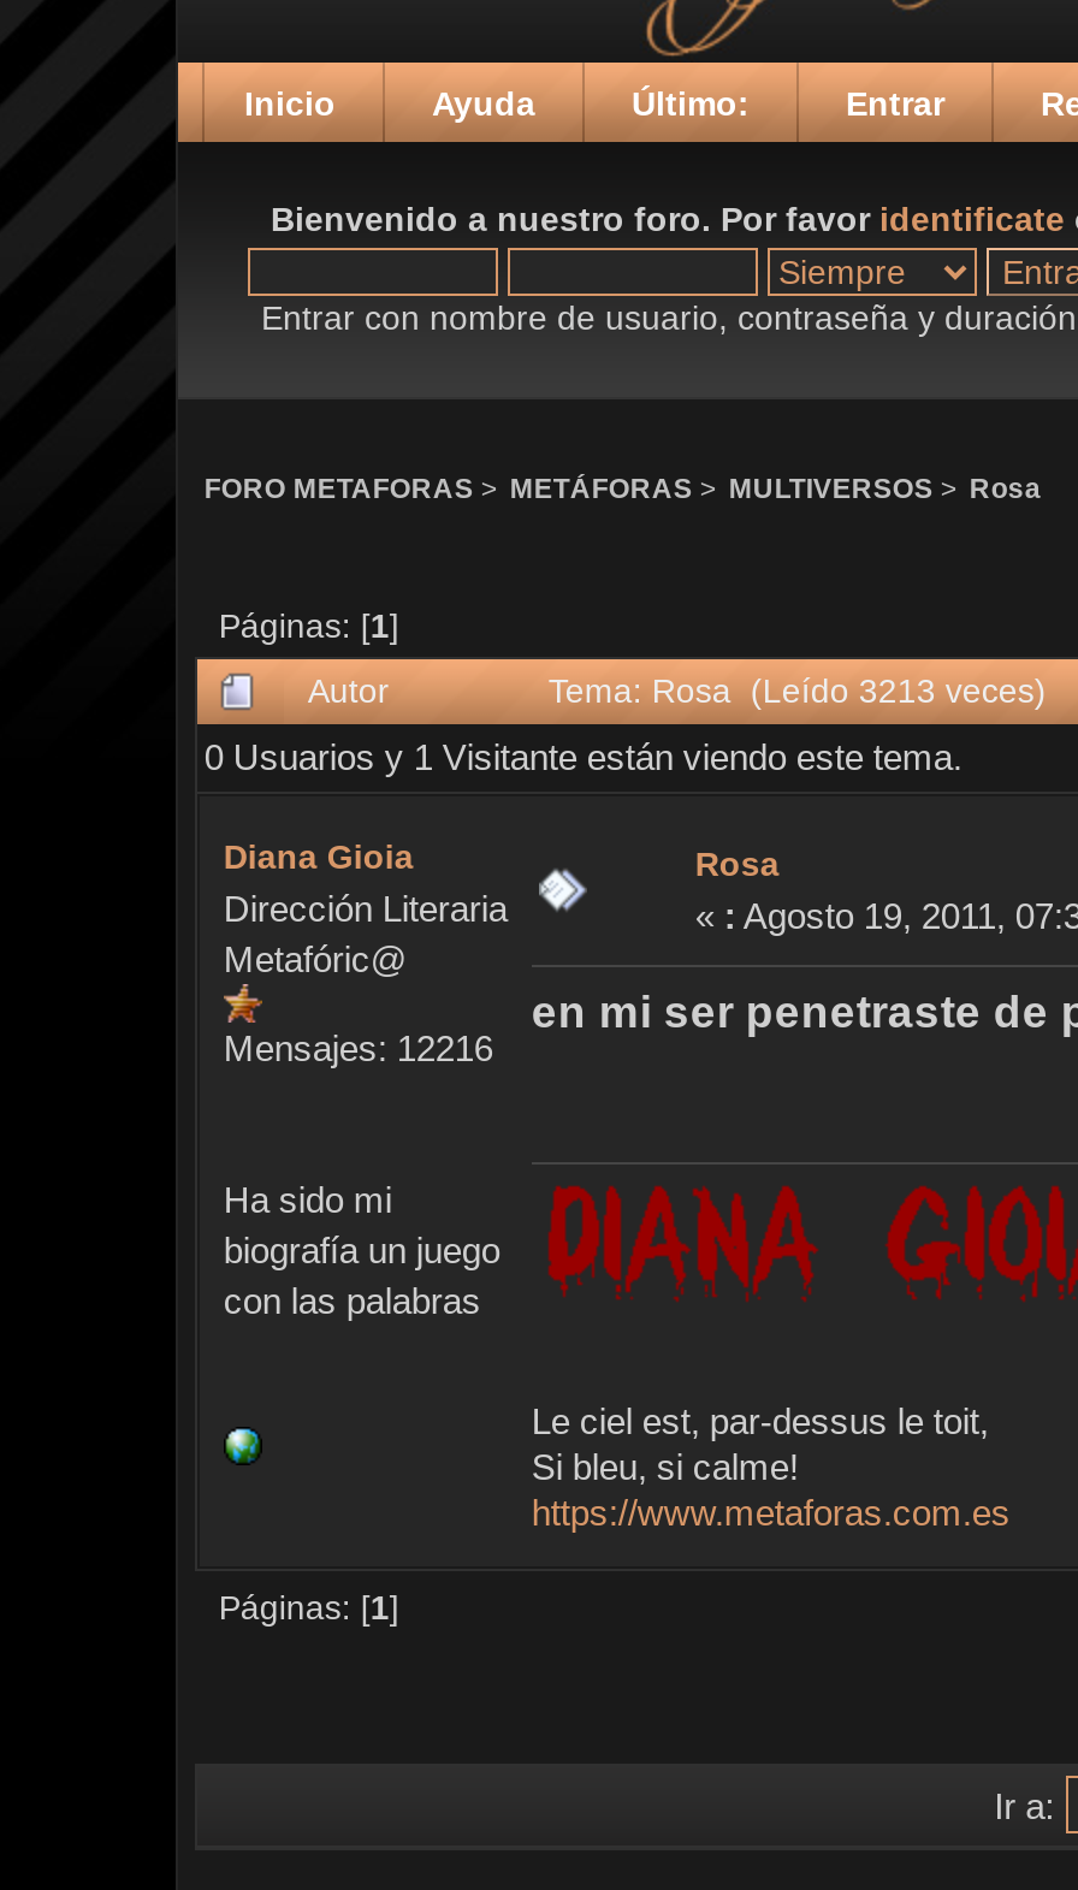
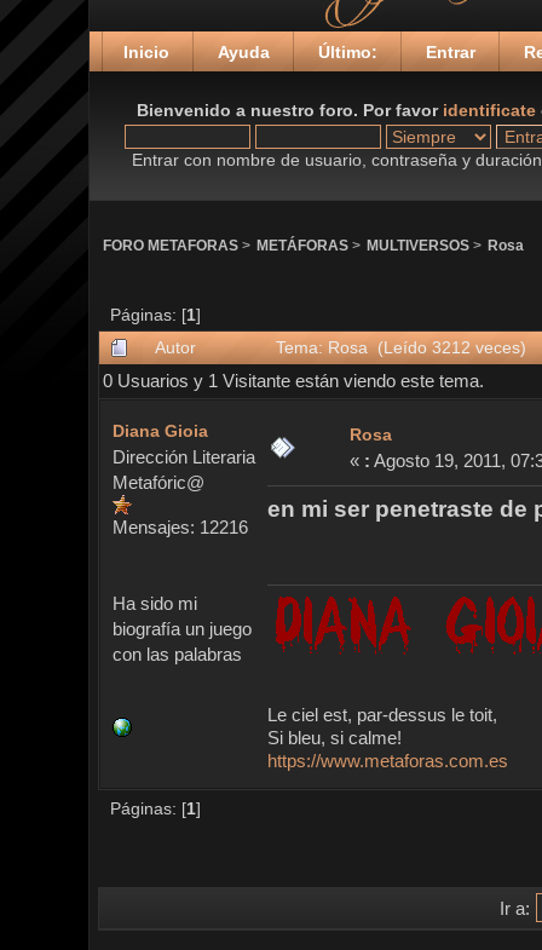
- Tema: Rosa (Leído 3213 veces)
+ Tema: Rosa (Leído 3212 veces)
